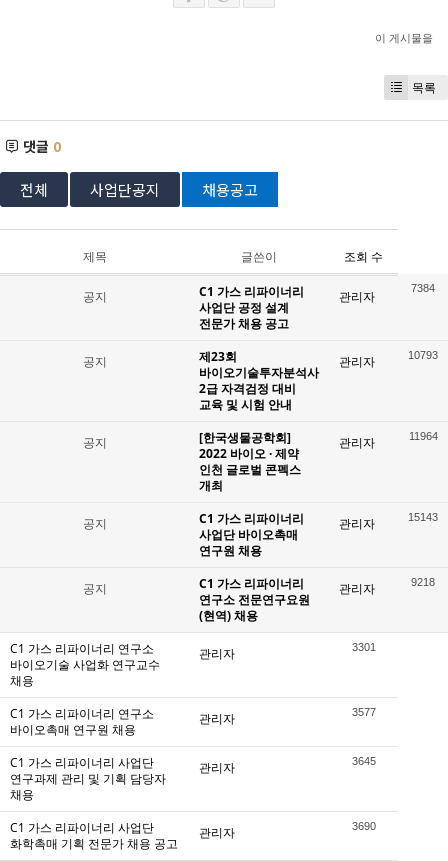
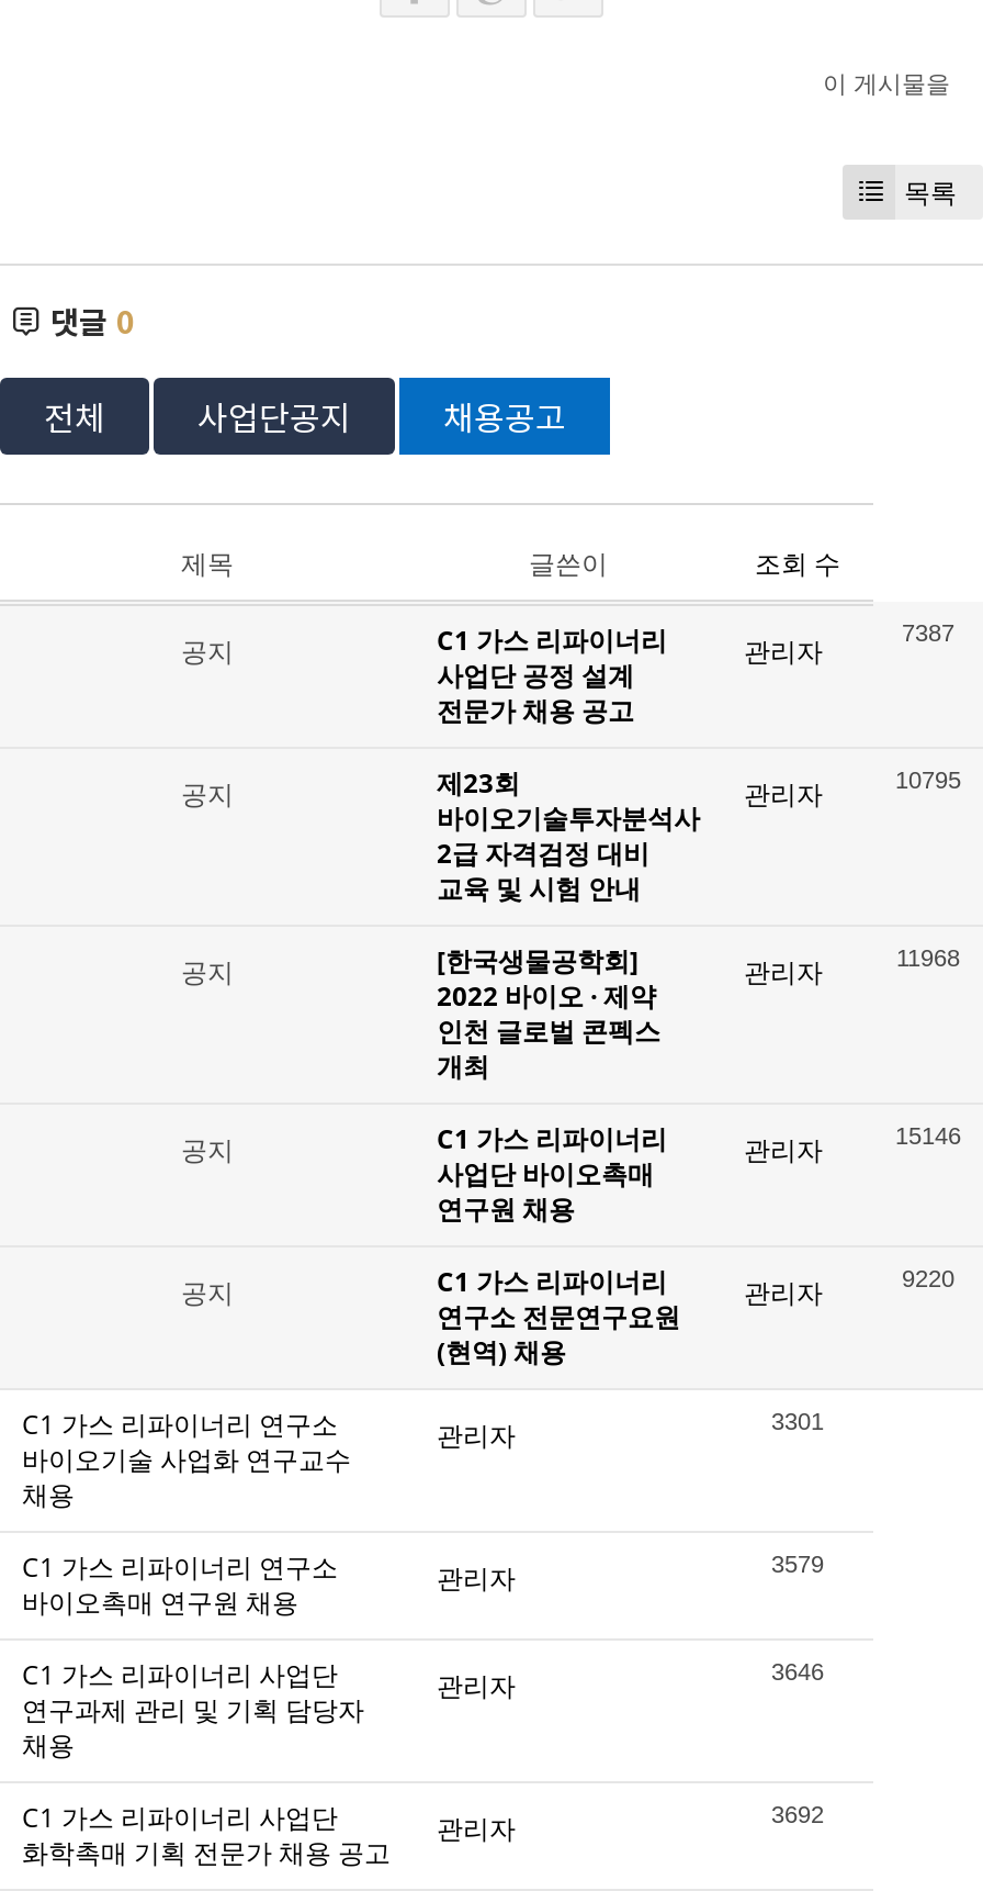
- 7384
+ 7387

- 10793
+ 10795

- 11964
+ 11968

- 15143
+ 15146

- 9218
+ 9220

- 3577
+ 3579

- 3645
+ 3646

- 3690
+ 3692
